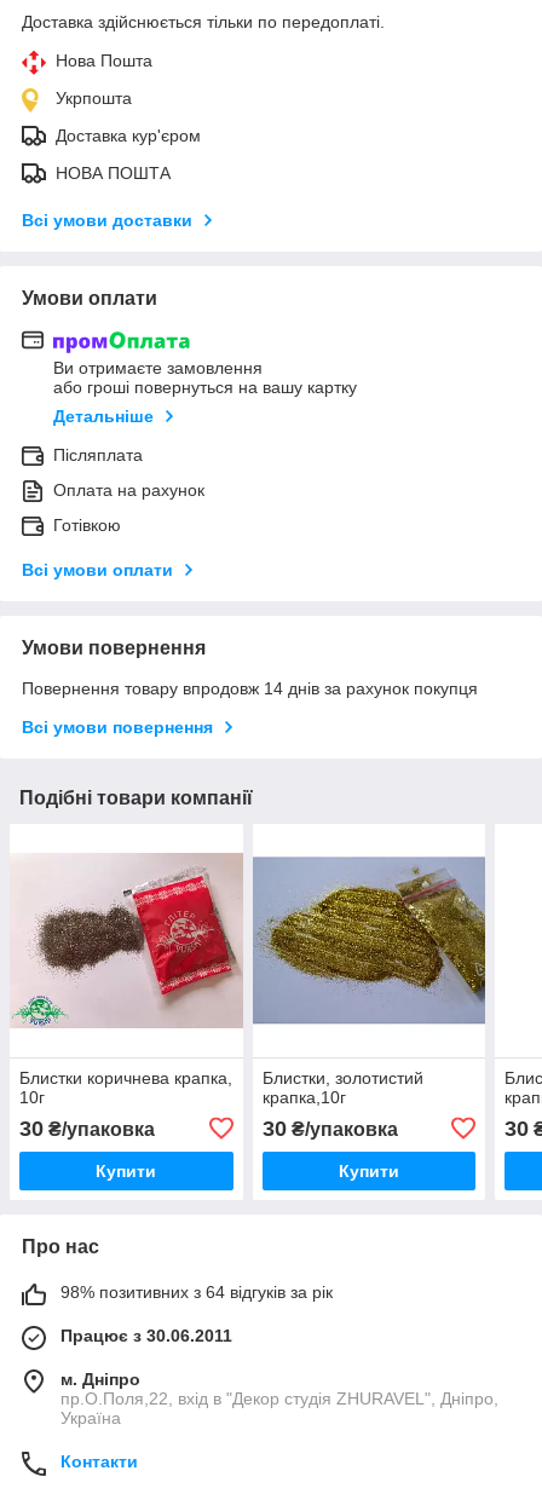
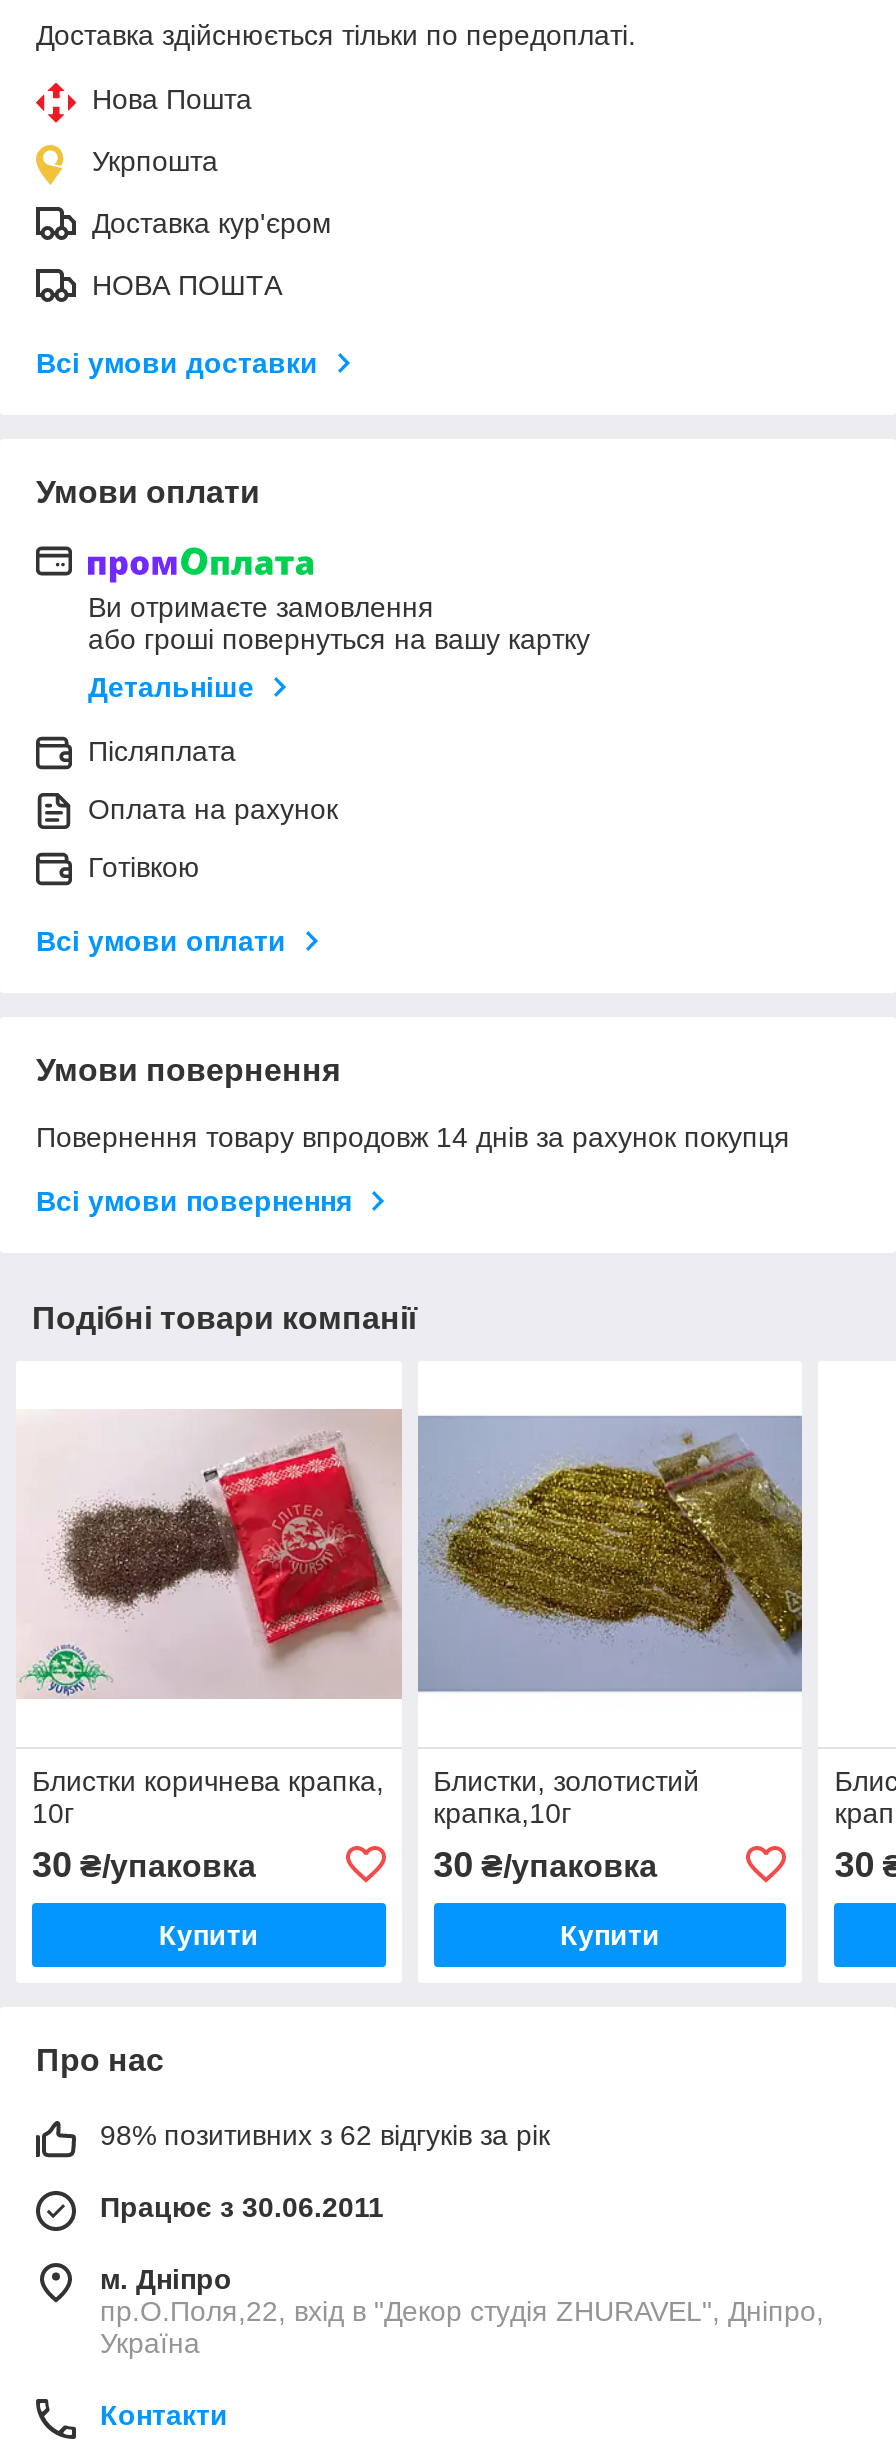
- 98% позитивних з 64 відгуків за рік
+ 98% позитивних з 62 відгуків за рік
